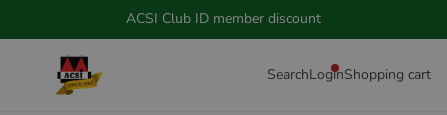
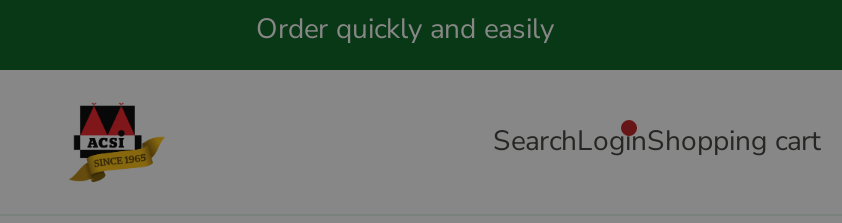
- ACSI Club ID member discount
+ Order quickly and easily
